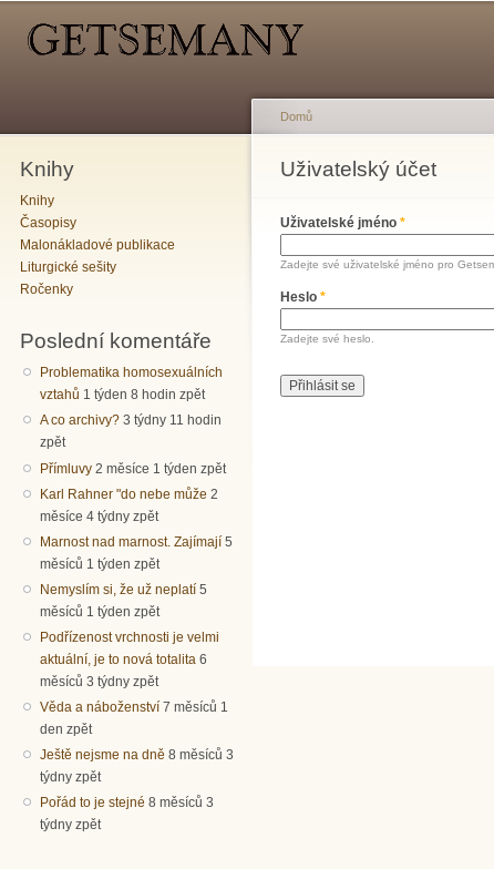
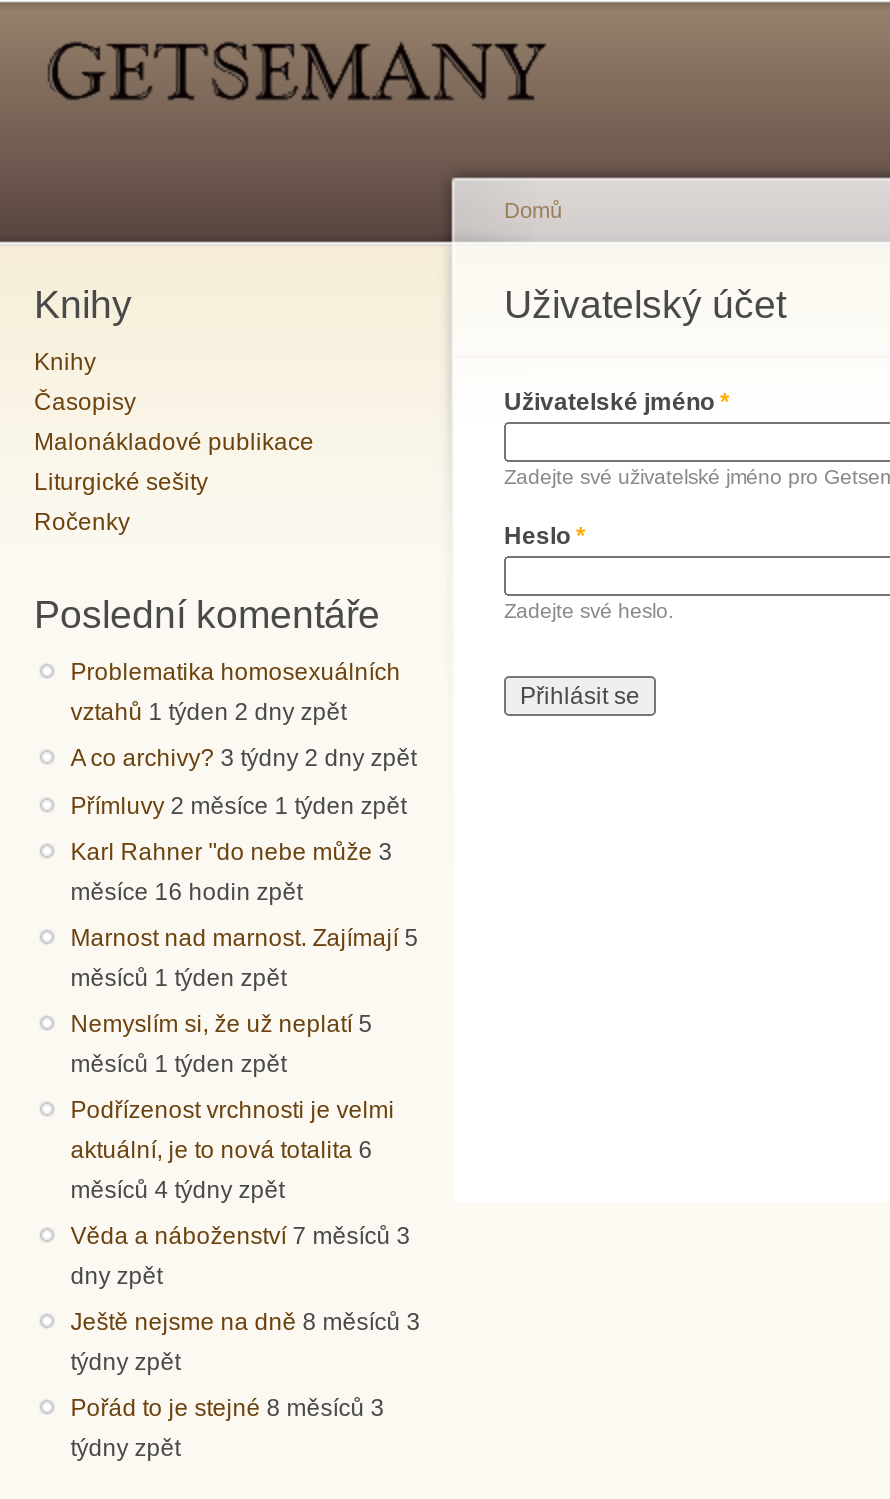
- vztahů 1 týden 8 hodin zpět
+ vztahů 1 týden 2 dny zpět

- A co archivy? 3 týdny 11 hodin
- zpět
+ A co archivy? 3 týdny 2 dny zpět

- Karl Rahner "do nebe může 2
+ Karl Rahner "do nebe může 3

- měsíce 4 týdny zpět
+ měsíce 16 hodin zpět

- měsíců 3 týdny zpět
+ měsíců 4 týdny zpět

- Věda a náboženství 7 měsíců 1
+ Věda a náboženství 7 měsíců 3

- den zpět
+ dny zpět
